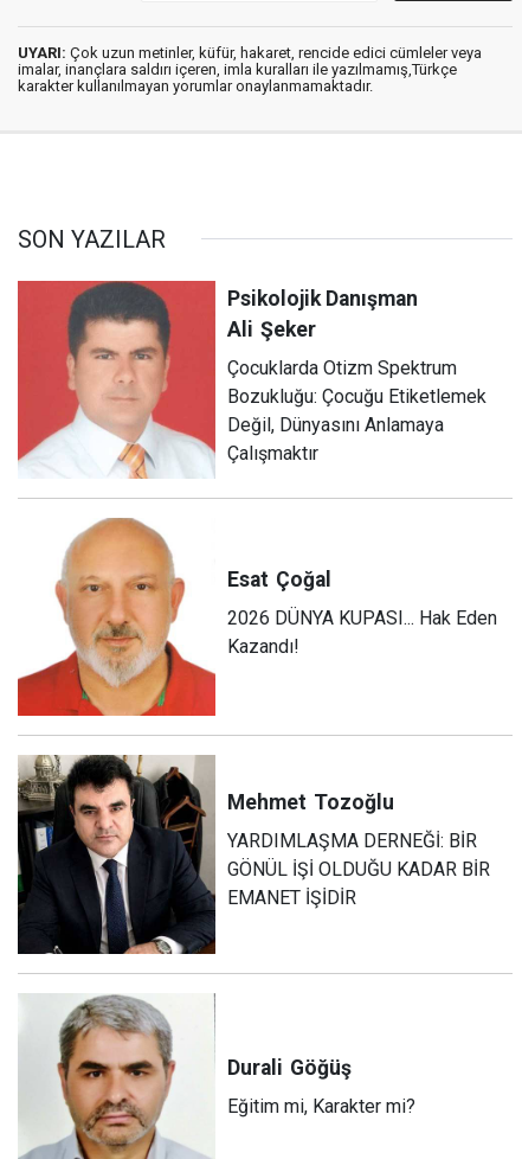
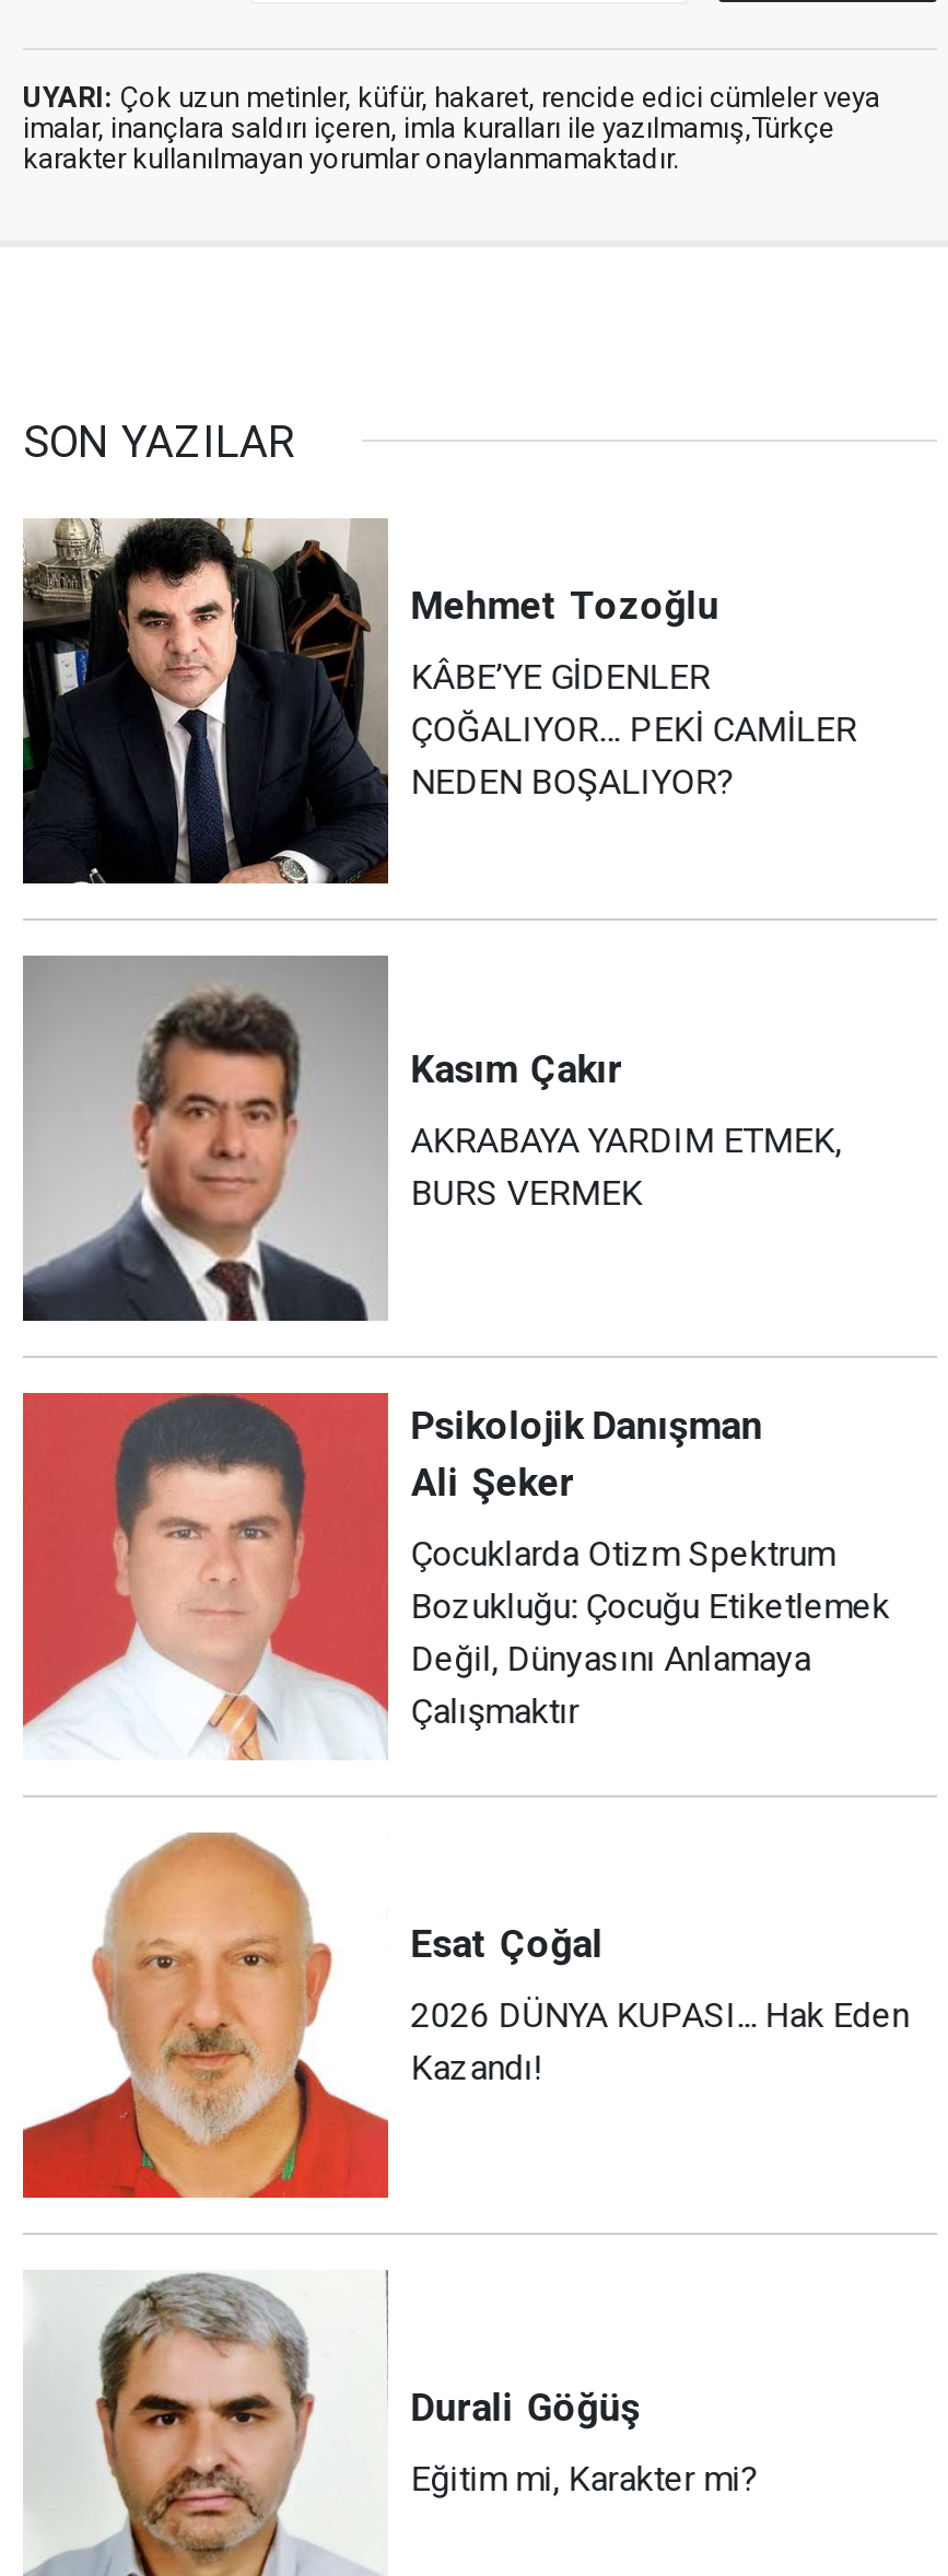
+ [image]
+ Kasım Çakır
+ AKRABAYA YARDIM ETMEK,
+ BURS VERMEK

+ KÂBE’YE GİDENLER
+ ÇOĞALIYOR… PEKİ CAMİLER
+ NEDEN BOŞALIYOR?

moved down: [image] | Psikolojik Danışman | Ali Şeker | ... | 2026 DÜNYA KUPASI... Hak Eden | Kazandı!

moved up: [image] | Mehmet Tozoğlu

- YARDIMLAŞMA DERNEĞİ: BİR
- GÖNÜL İŞİ OLDUĞU KADAR BİR
- EMANET İŞİDİR
